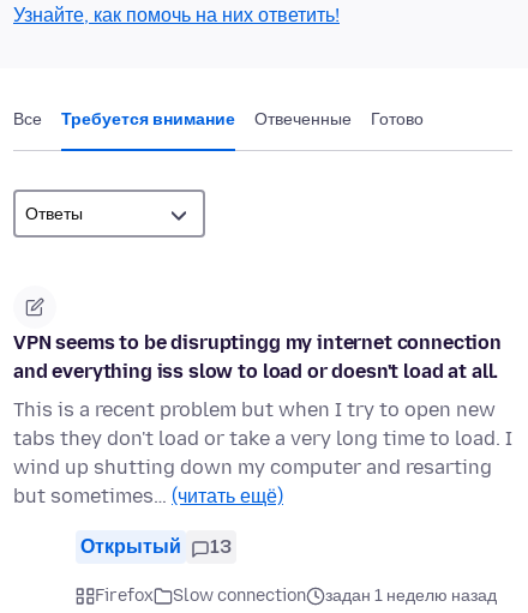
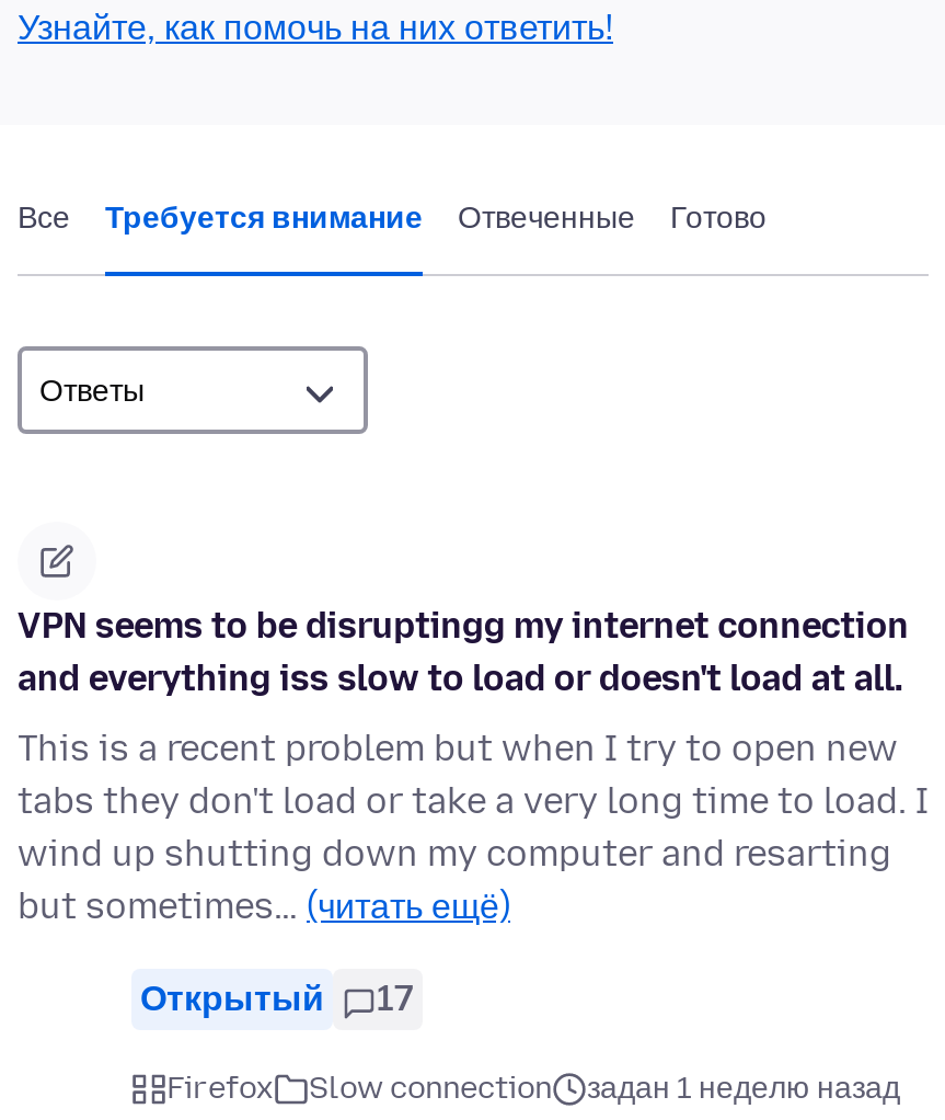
- Открытый 13
+ Открытый 17
